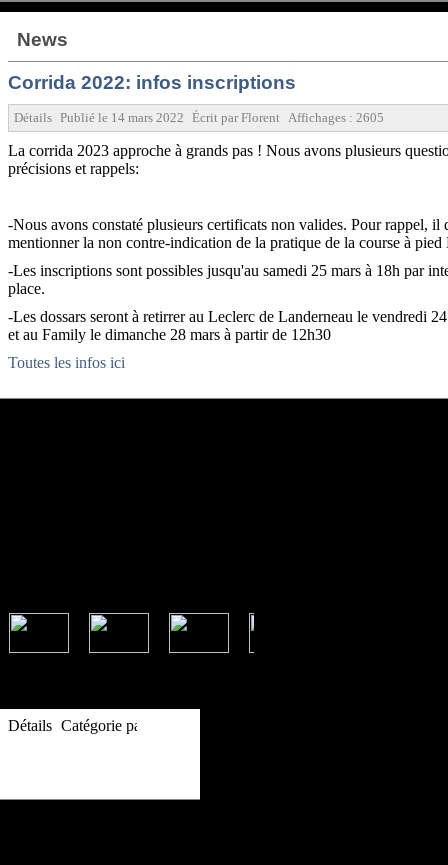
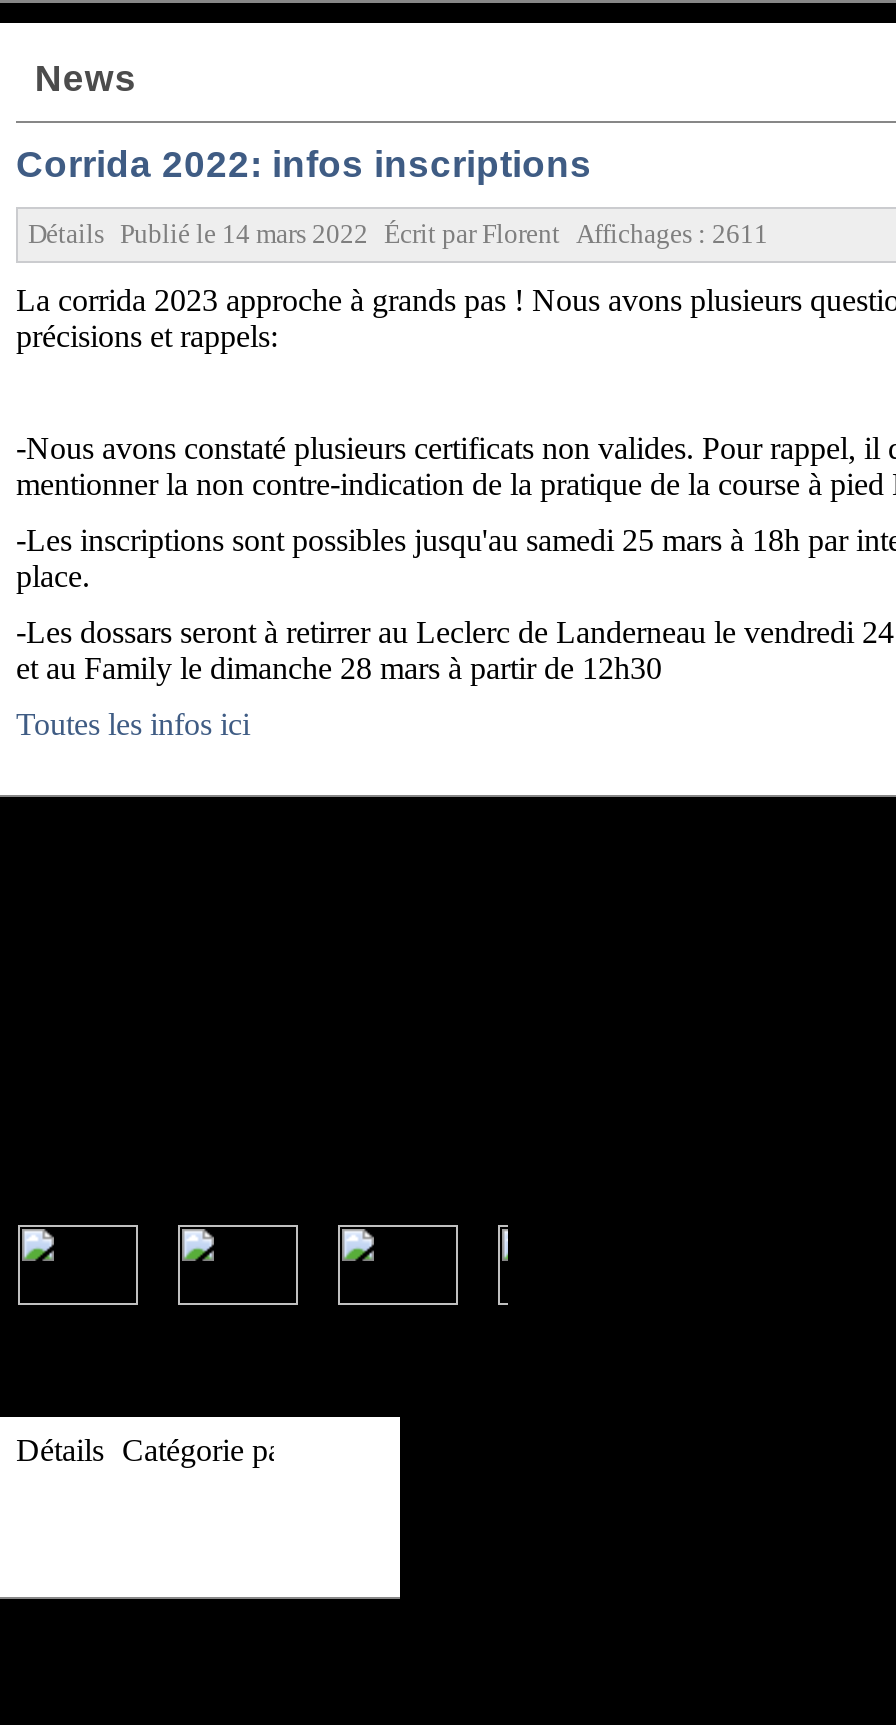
- Détails Publié le 14 mars 2022 Écrit par Florent Affichages : 2605
+ Détails Publié le 14 mars 2022 Écrit par Florent Affichages : 2611
